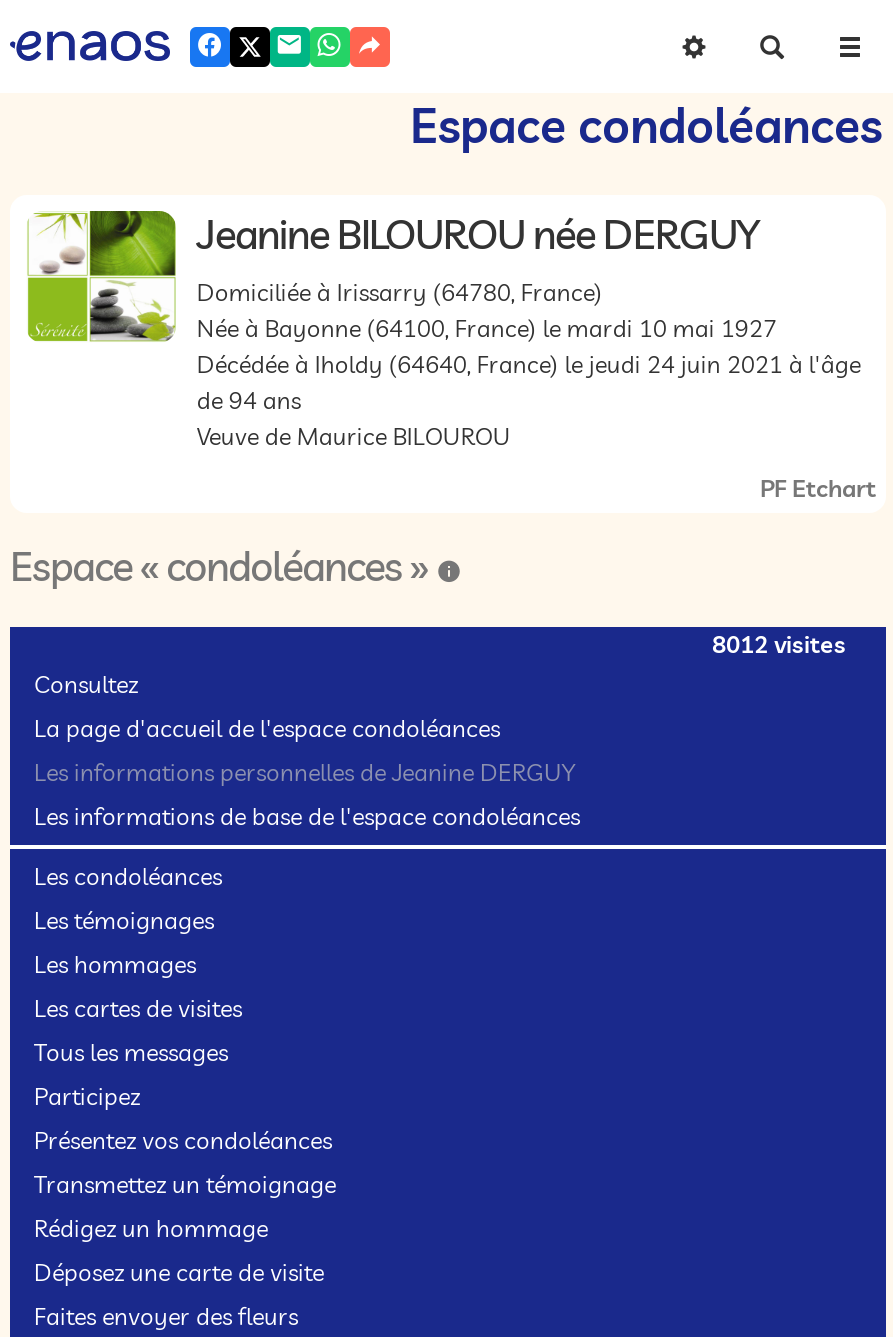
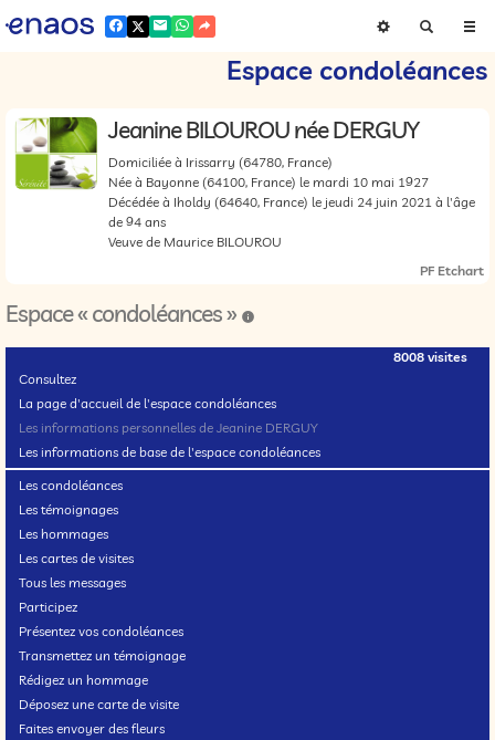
- 8012 visites
+ 8008 visites
